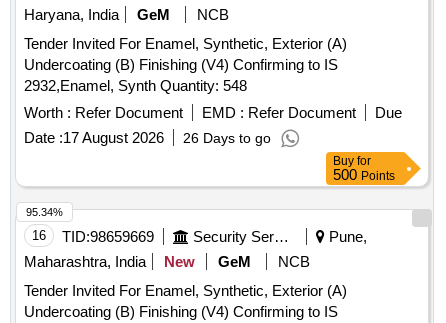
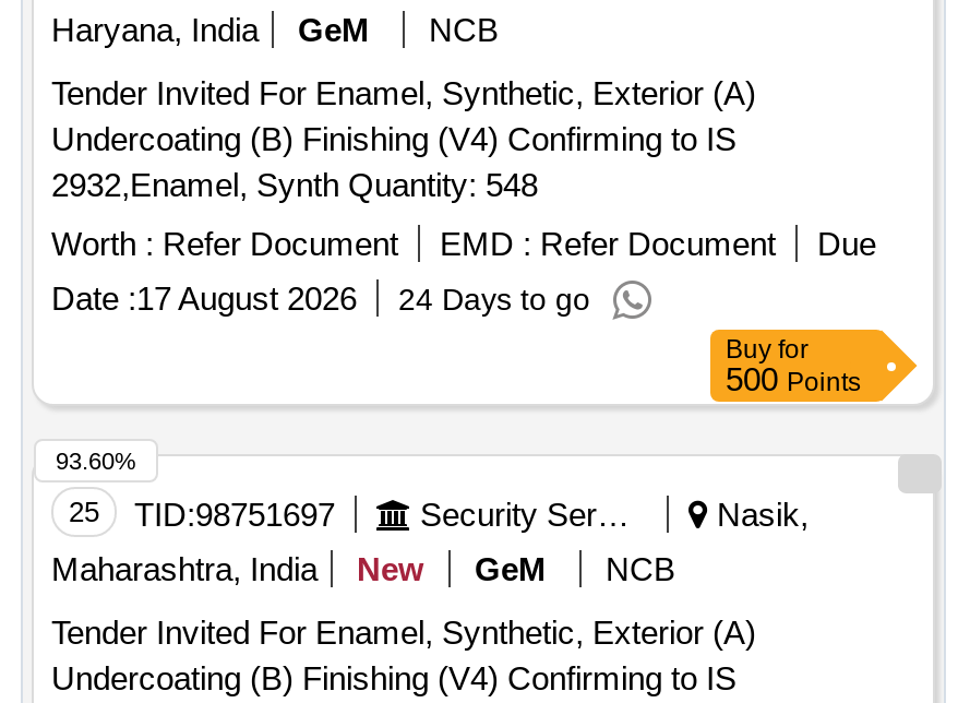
- Date : 17 August 2026 26 Days to go
+ Date : 17 August 2026 24 Days to go

- 95.34%
+ 93.60%

- 16
+ 25

- TID:98659669
+ TID:98751697

- Pune,
+ Nasik,
